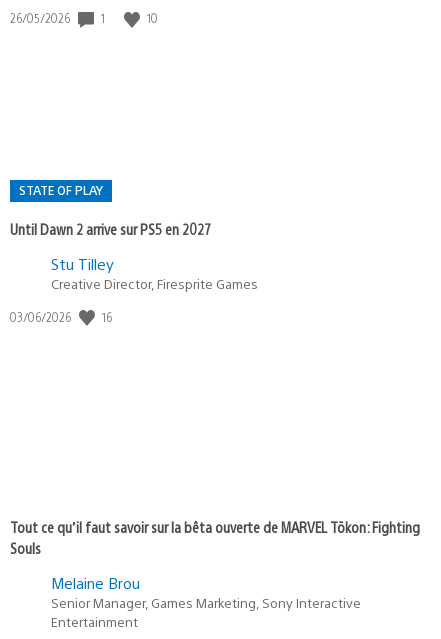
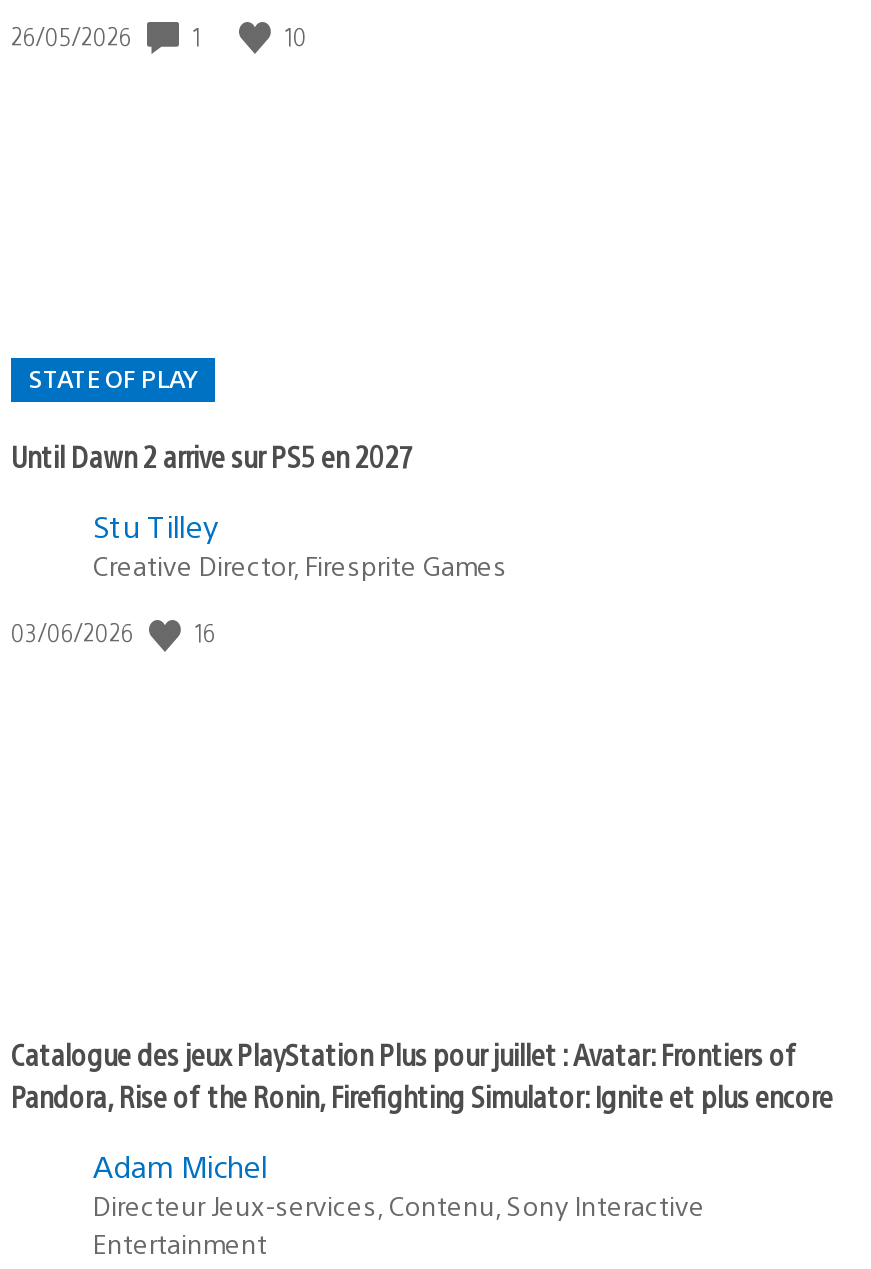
- Tout ce qu’il faut savoir sur la bêta ouverte de MARVEL Tōkon: Fighting
- Souls
+ Catalogue des jeux PlayStation Plus pour juillet : Avatar: Frontiers of
+ Pandora, Rise of the Ronin, Firefighting Simulator: Ignite et plus encore

- Melaine Brou
- Senior Manager, Games Marketing, Sony Interactive
+ Adam Michel
+ Directeur Jeux-services, Contenu, Sony Interactive
